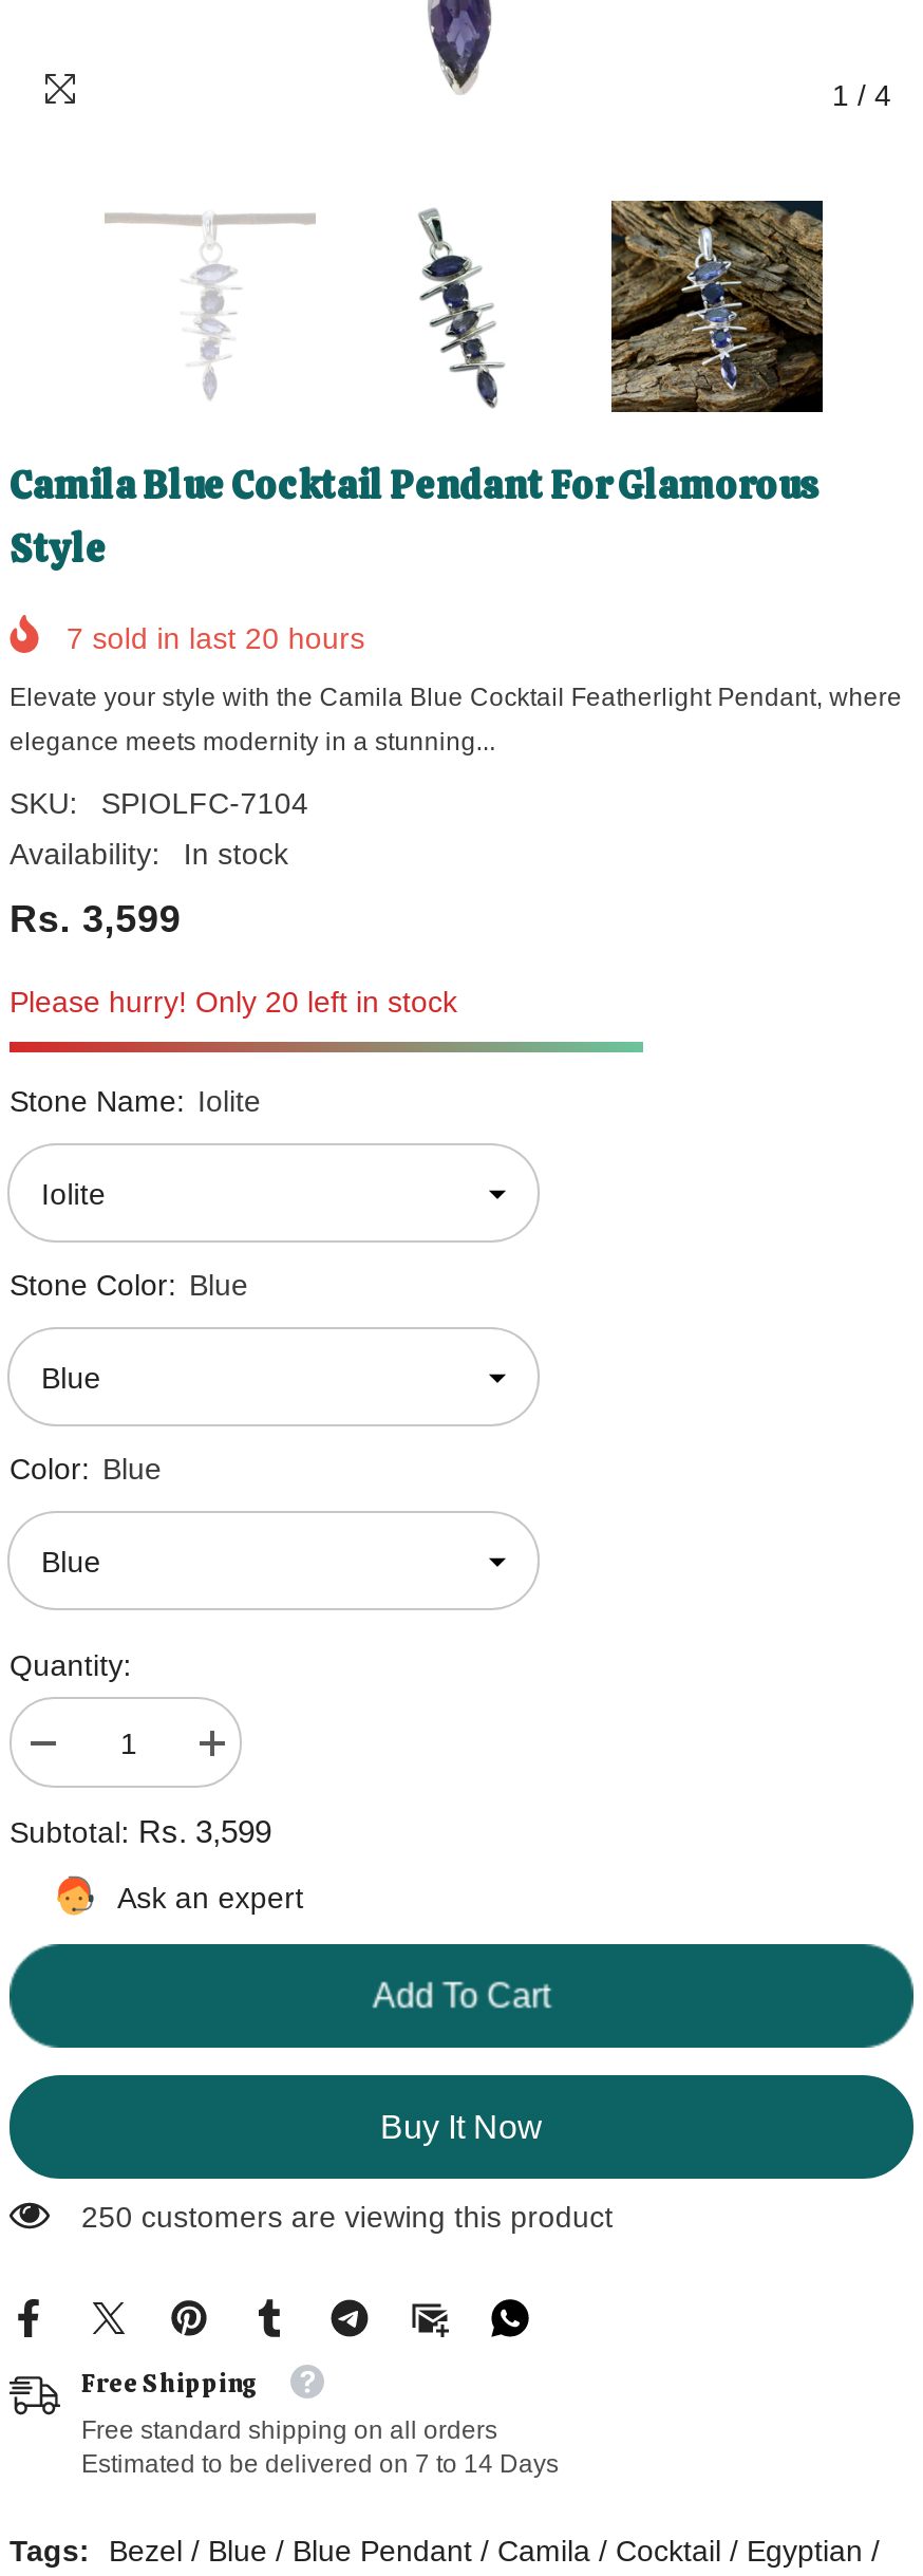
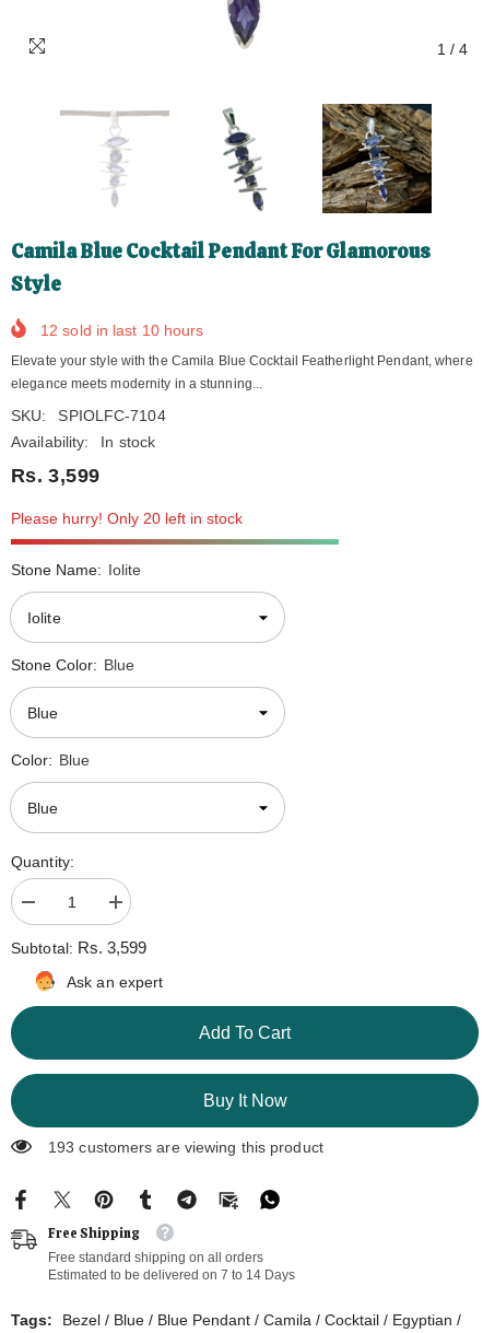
- 7 sold in last 20 hours
+ 12 sold in last 10 hours

- 250 customers are viewing this product
+ 193 customers are viewing this product
